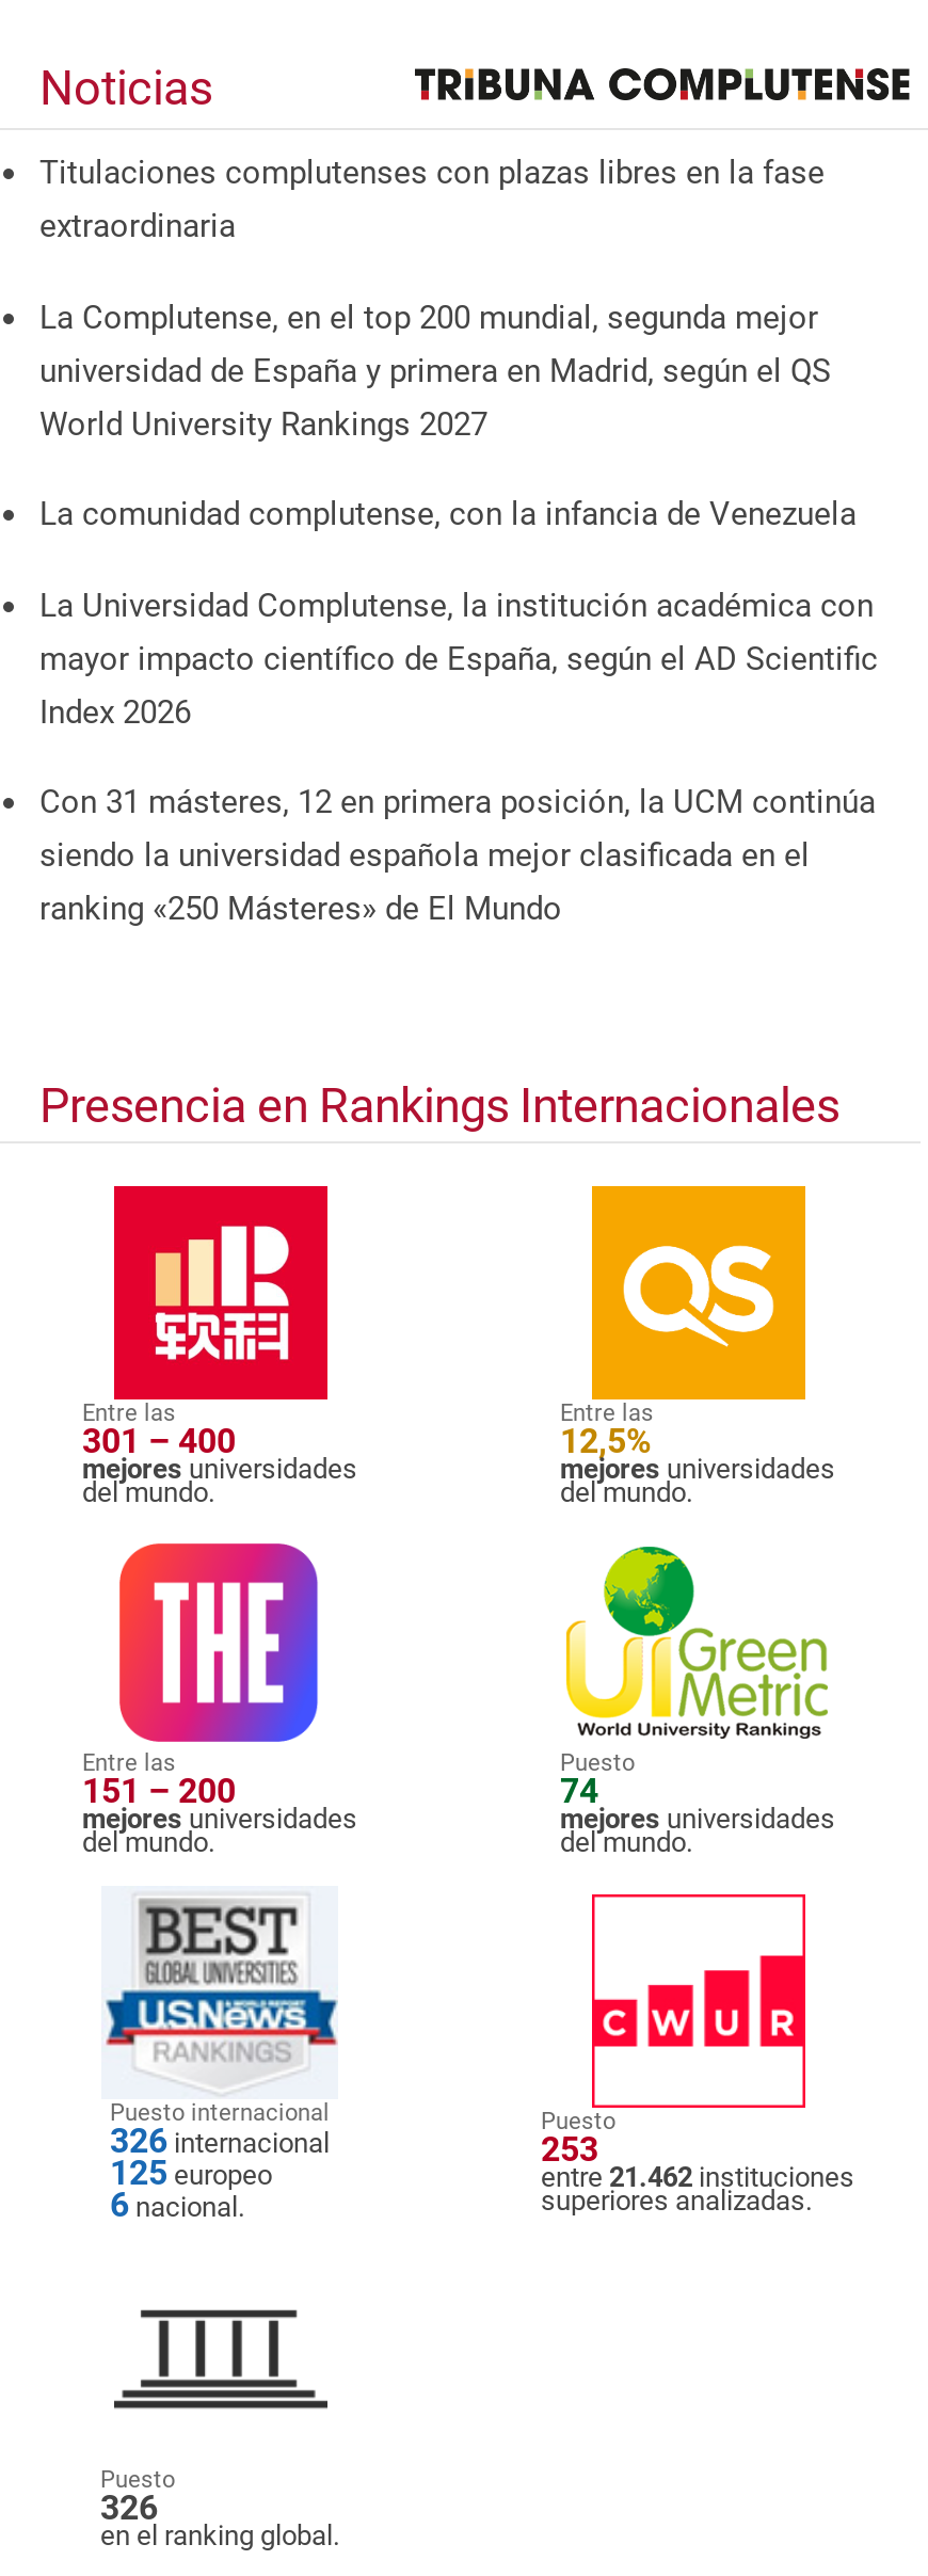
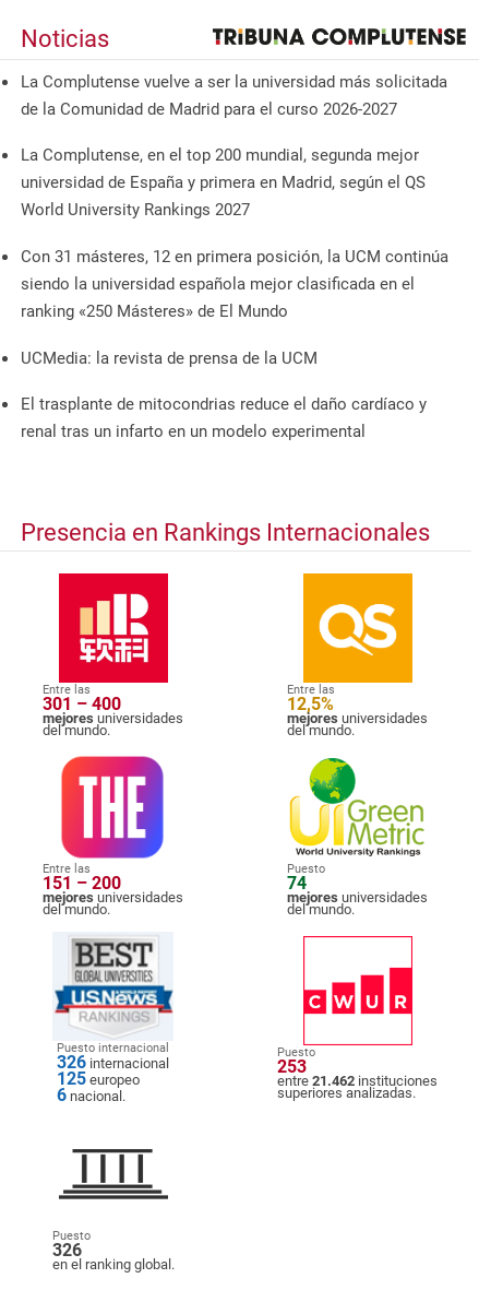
- Titulaciones complutenses con plazas libres en la fase
- extraordinaria
+ La Complutense vuelve a ser la universidad más solicitada
+ de la Comunidad de Madrid para el curso 2026-2027

- La comunidad complutense, con la infancia de Venezuela
- La Universidad Complutense, la institución académica con
- mayor impacto científico de España, según el AD Scientific
- Index 2026

moved up: Con 31 másteres, 12 en primera posición, la UCM continúa | siendo la universidad española mejor clasificada en el | ranking «250 Másteres» de El Mundo

+ UCMedia: la revista de prensa de la UCM
+ El trasplante de mitocondrias reduce el daño cardíaco y
+ renal tras un infarto en un modelo experimental
